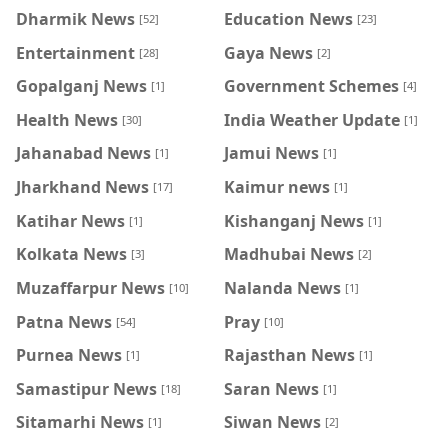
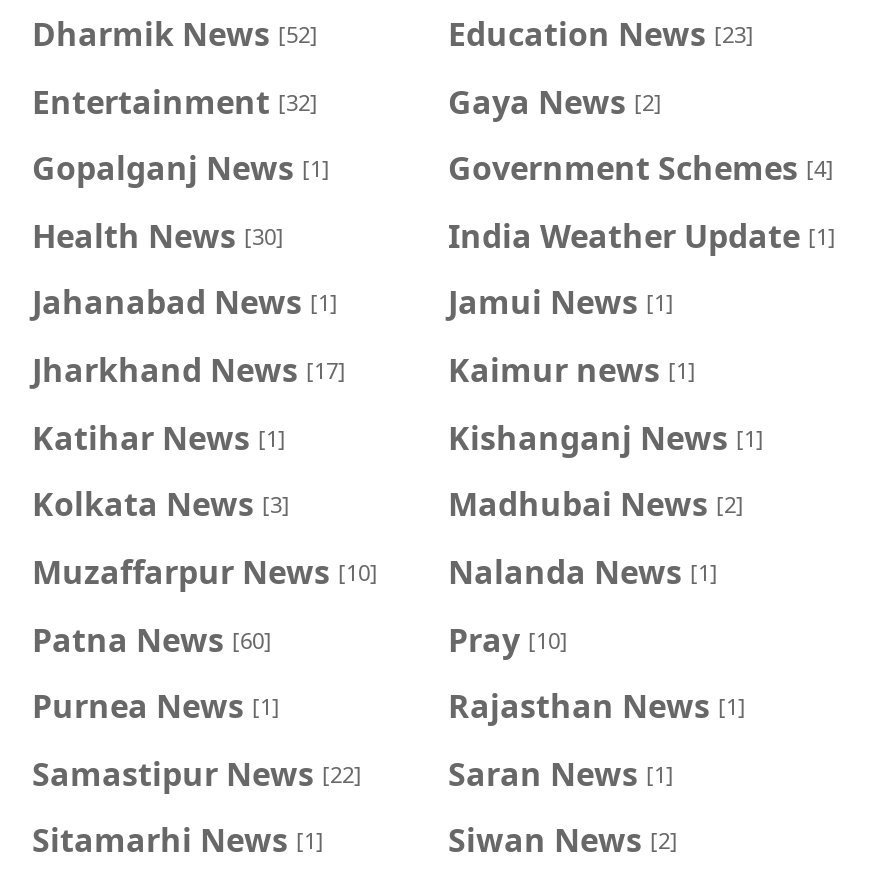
- Entertainment [28]
+ Entertainment [32]

- Patna News [54]
+ Patna News [60]

- Samastipur News [18]
+ Samastipur News [22]
